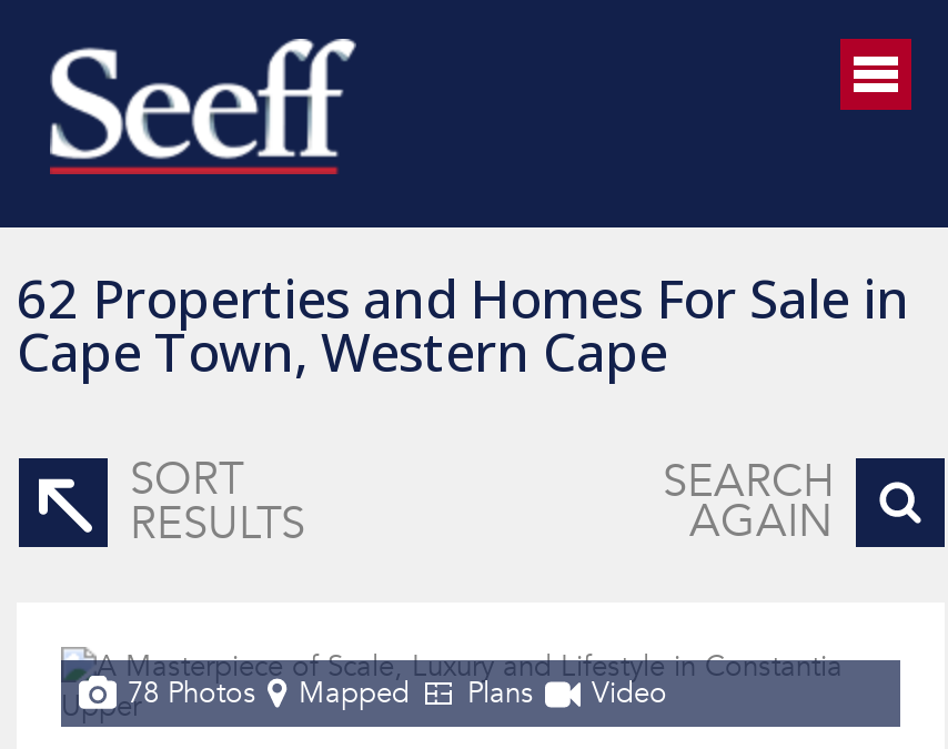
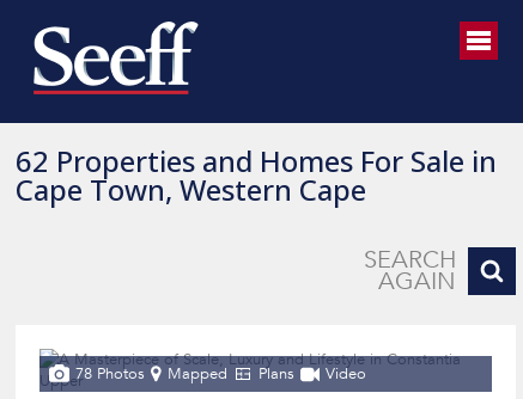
- [image]
- SORT
- RESULTS
